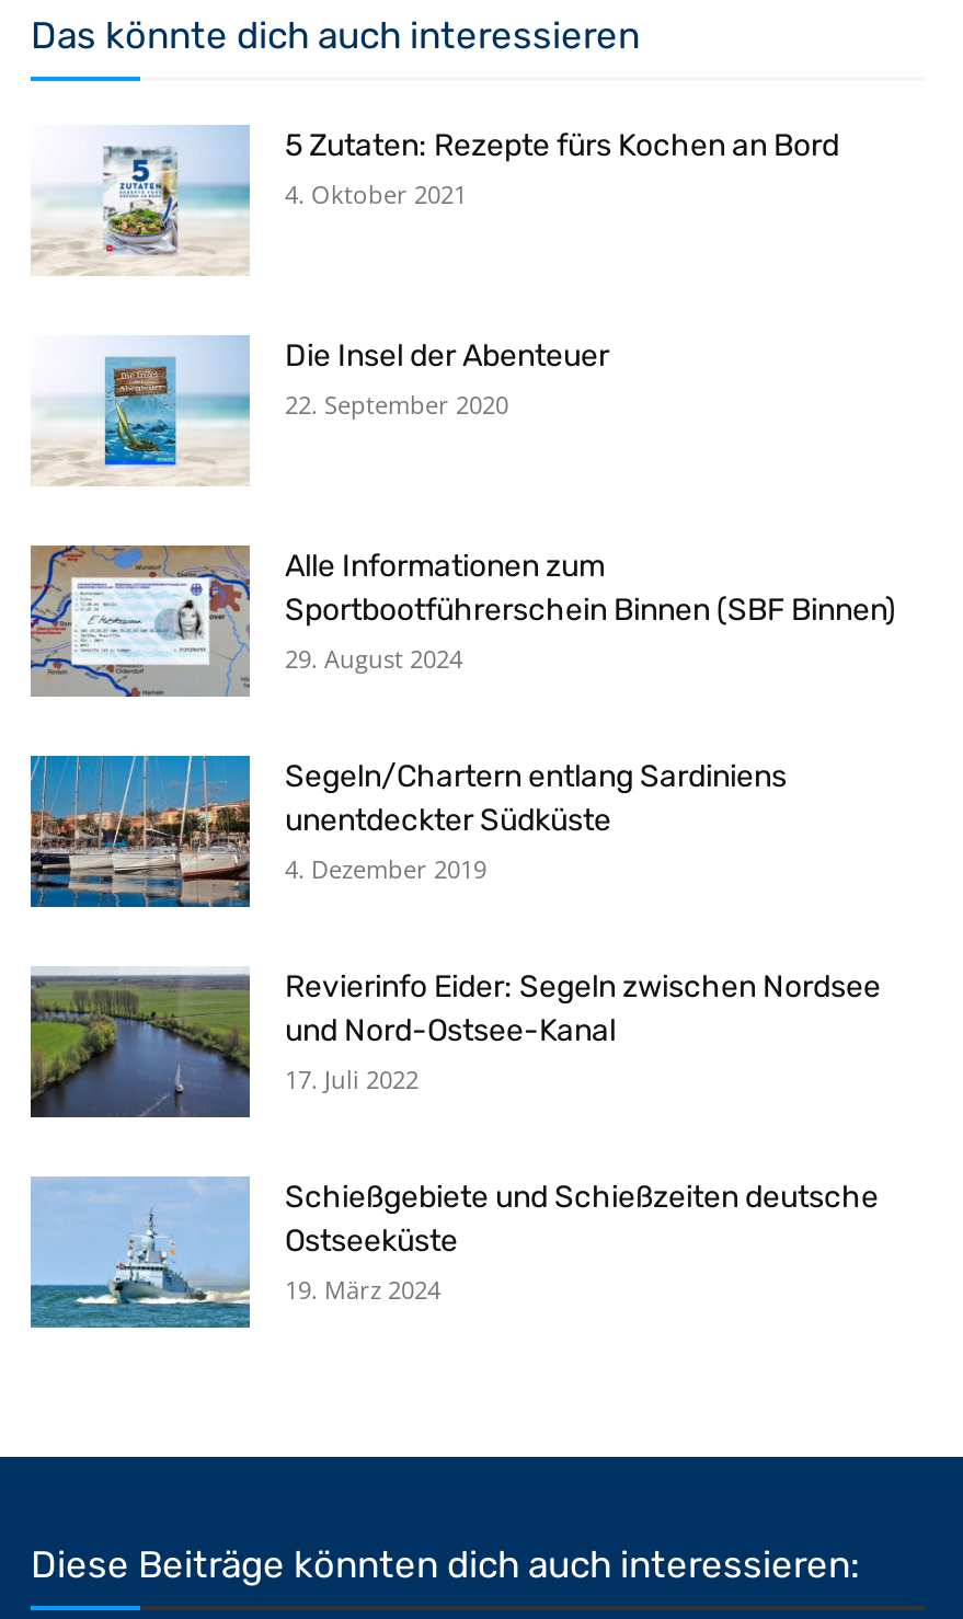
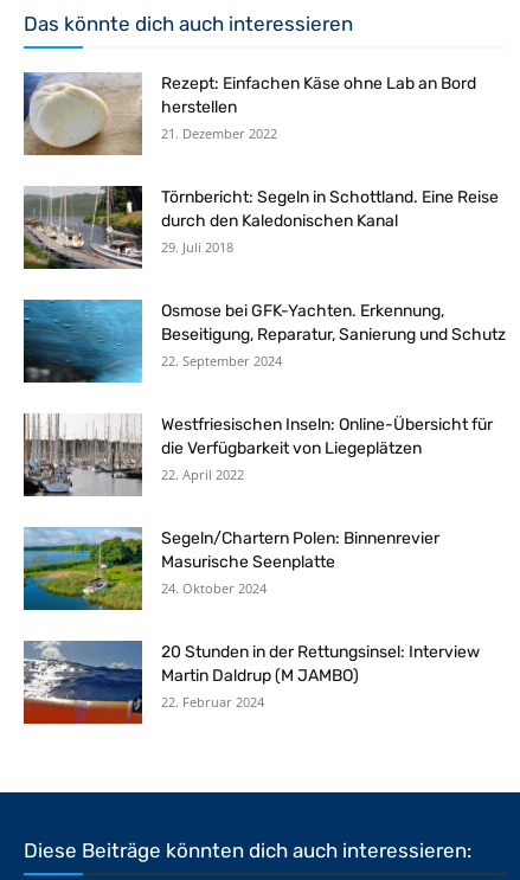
- [image]
- 5 Zutaten: Rezepte fürs Kochen an Bord
- 4. Oktober 2021
+ [image]
+ Rezept: Einfachen Käse ohne Lab an Bord
+ herstellen
+ 21. Dezember 2022

- [image]
- Die Insel der Abenteuer
- 22. September 2020
+ [image]
+ Törnbericht: Segeln in Schottland. Eine Reise
+ durch den Kaledonischen Kanal
+ 29. Juli 2018

- [image]
- Alle Informationen zum
- Sportbootführerschein Binnen (SBF Binnen)
- 29. August 2024
+ [image]
+ Osmose bei GFK-Yachten. Erkennung,
+ Beseitigung, Reparatur, Sanierung und Schutz
+ 22. September 2024

- [image]
- Segeln/Chartern entlang Sardiniens
- unentdeckter Südküste
- 4. Dezember 2019
+ [image]
+ Westfriesischen Inseln: Online-Übersicht für
+ die Verfügbarkeit von Liegeplätzen
+ 22. April 2022

- [image]
- Revierinfo Eider: Segeln zwischen Nordsee
- und Nord-Ostsee-Kanal
- 17. Juli 2022
+ [image]
+ Segeln/Chartern Polen: Binnenrevier
+ Masurische Seenplatte
+ 24. Oktober 2024

- [image]
- Schießgebiete und Schießzeiten deutsche
- Ostseeküste
- 19. März 2024
+ [image]
+ 20 Stunden in der Rettungsinsel: Interview
+ Martin Daldrup (M JAMBO)
+ 22. Februar 2024
